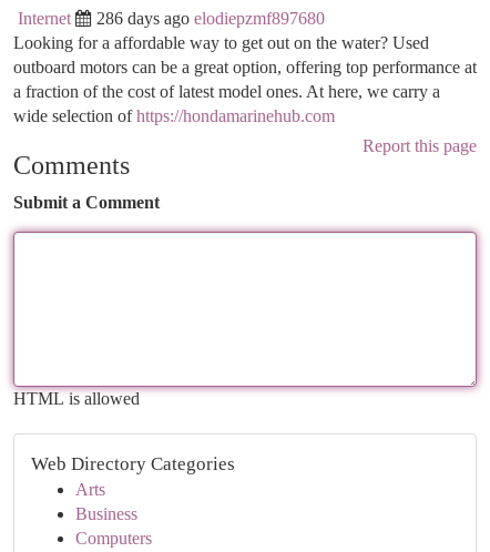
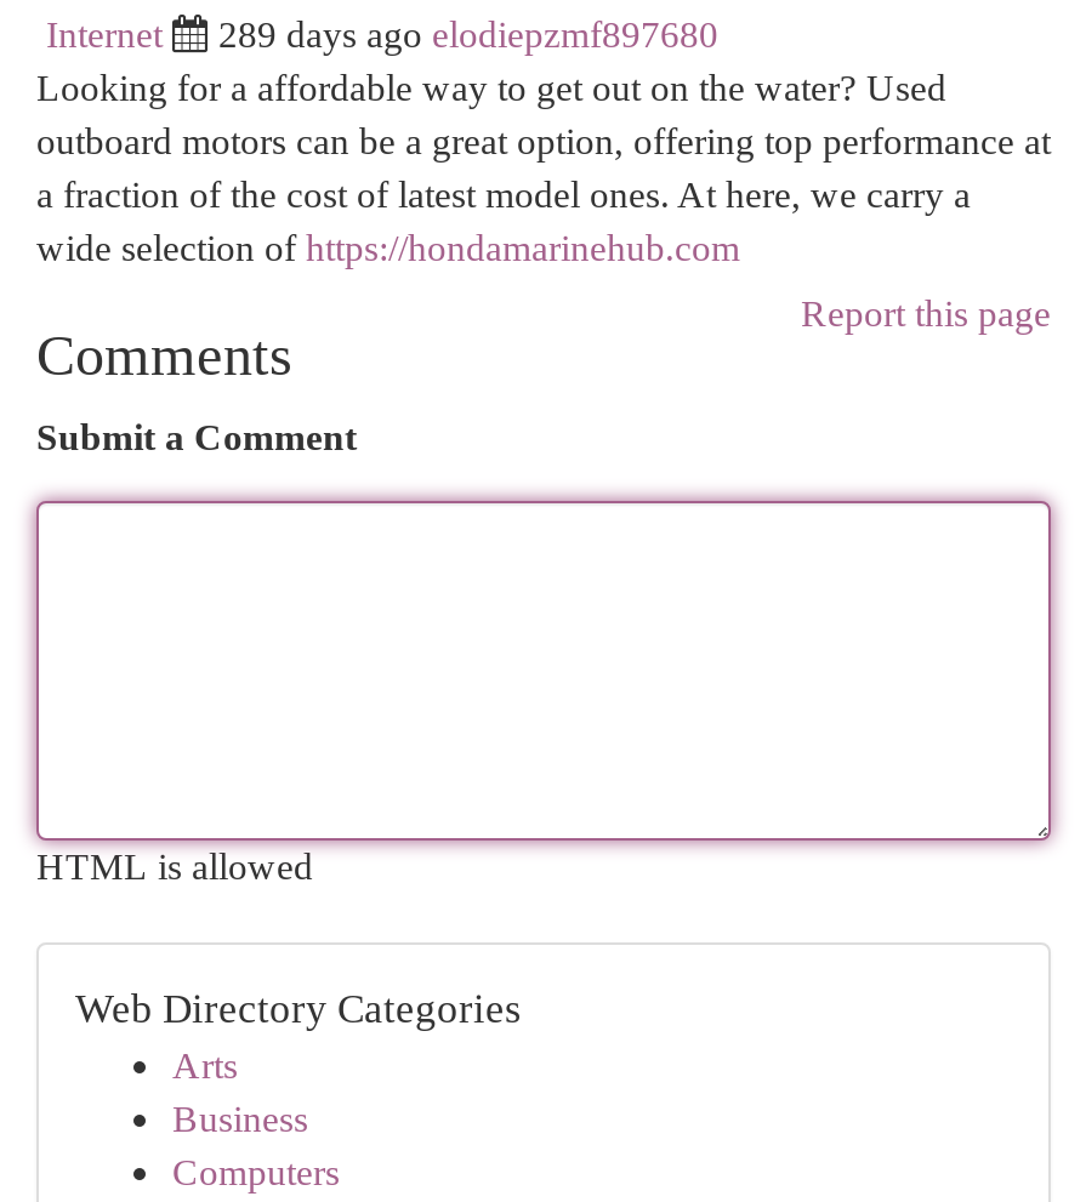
- 286 days ago elodiepzmf897680
+ 289 days ago elodiepzmf897680
